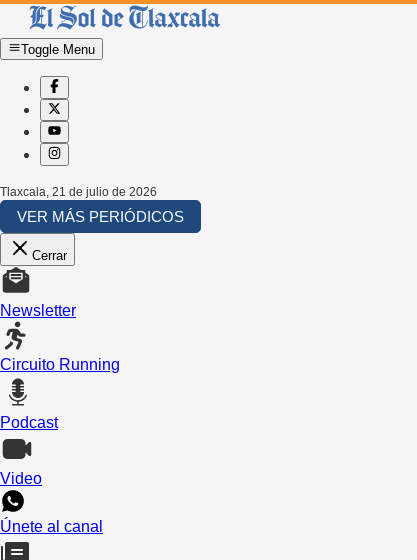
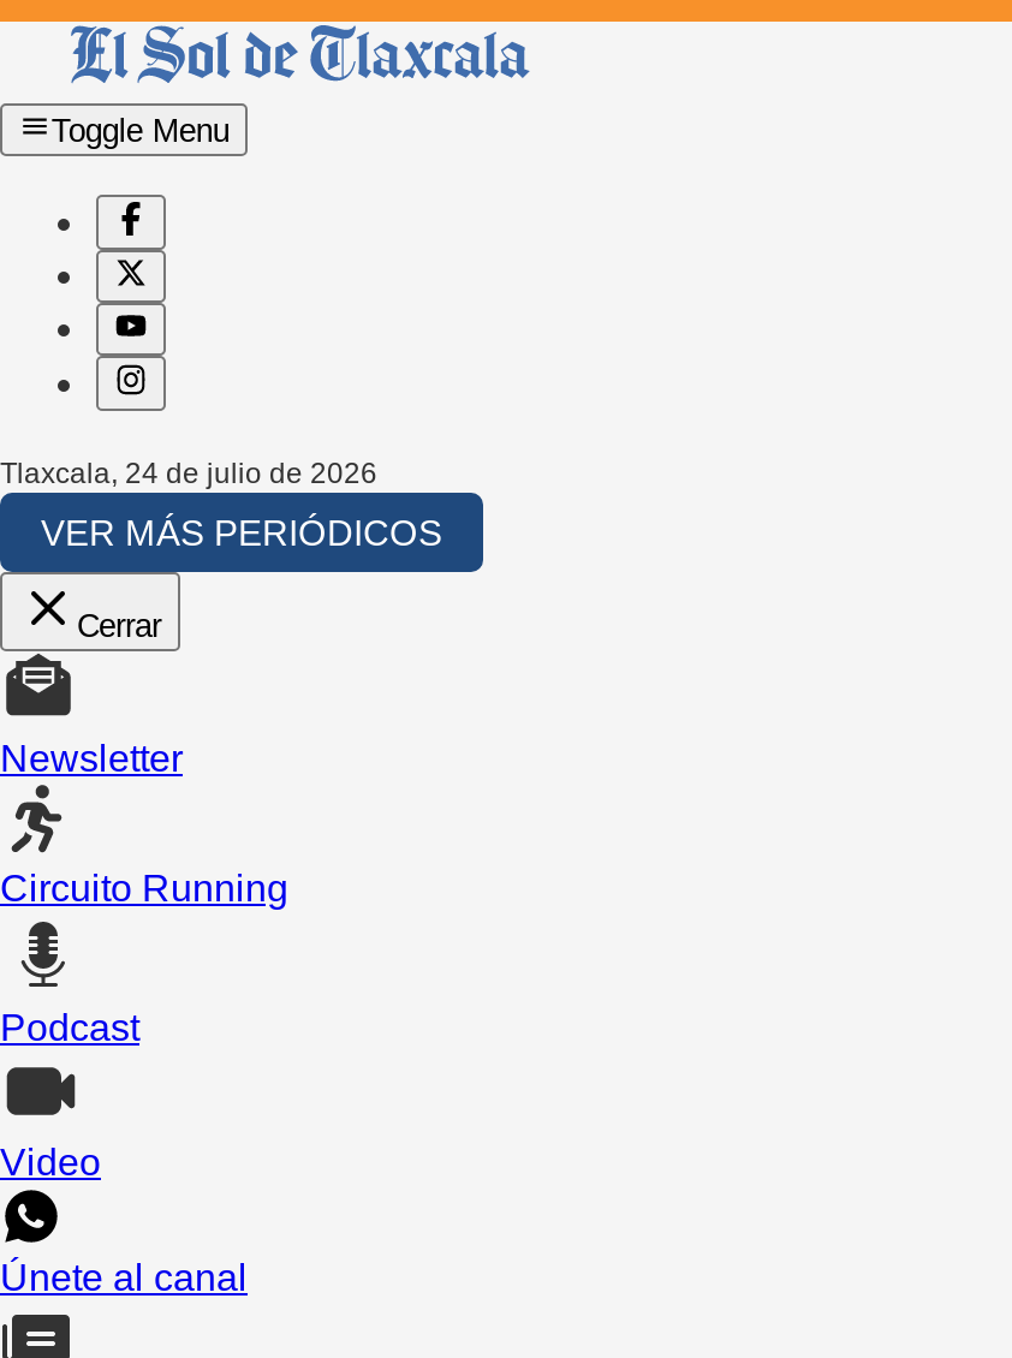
- Tlaxcala, 21 de julio de 2026
+ Tlaxcala, 24 de julio de 2026
